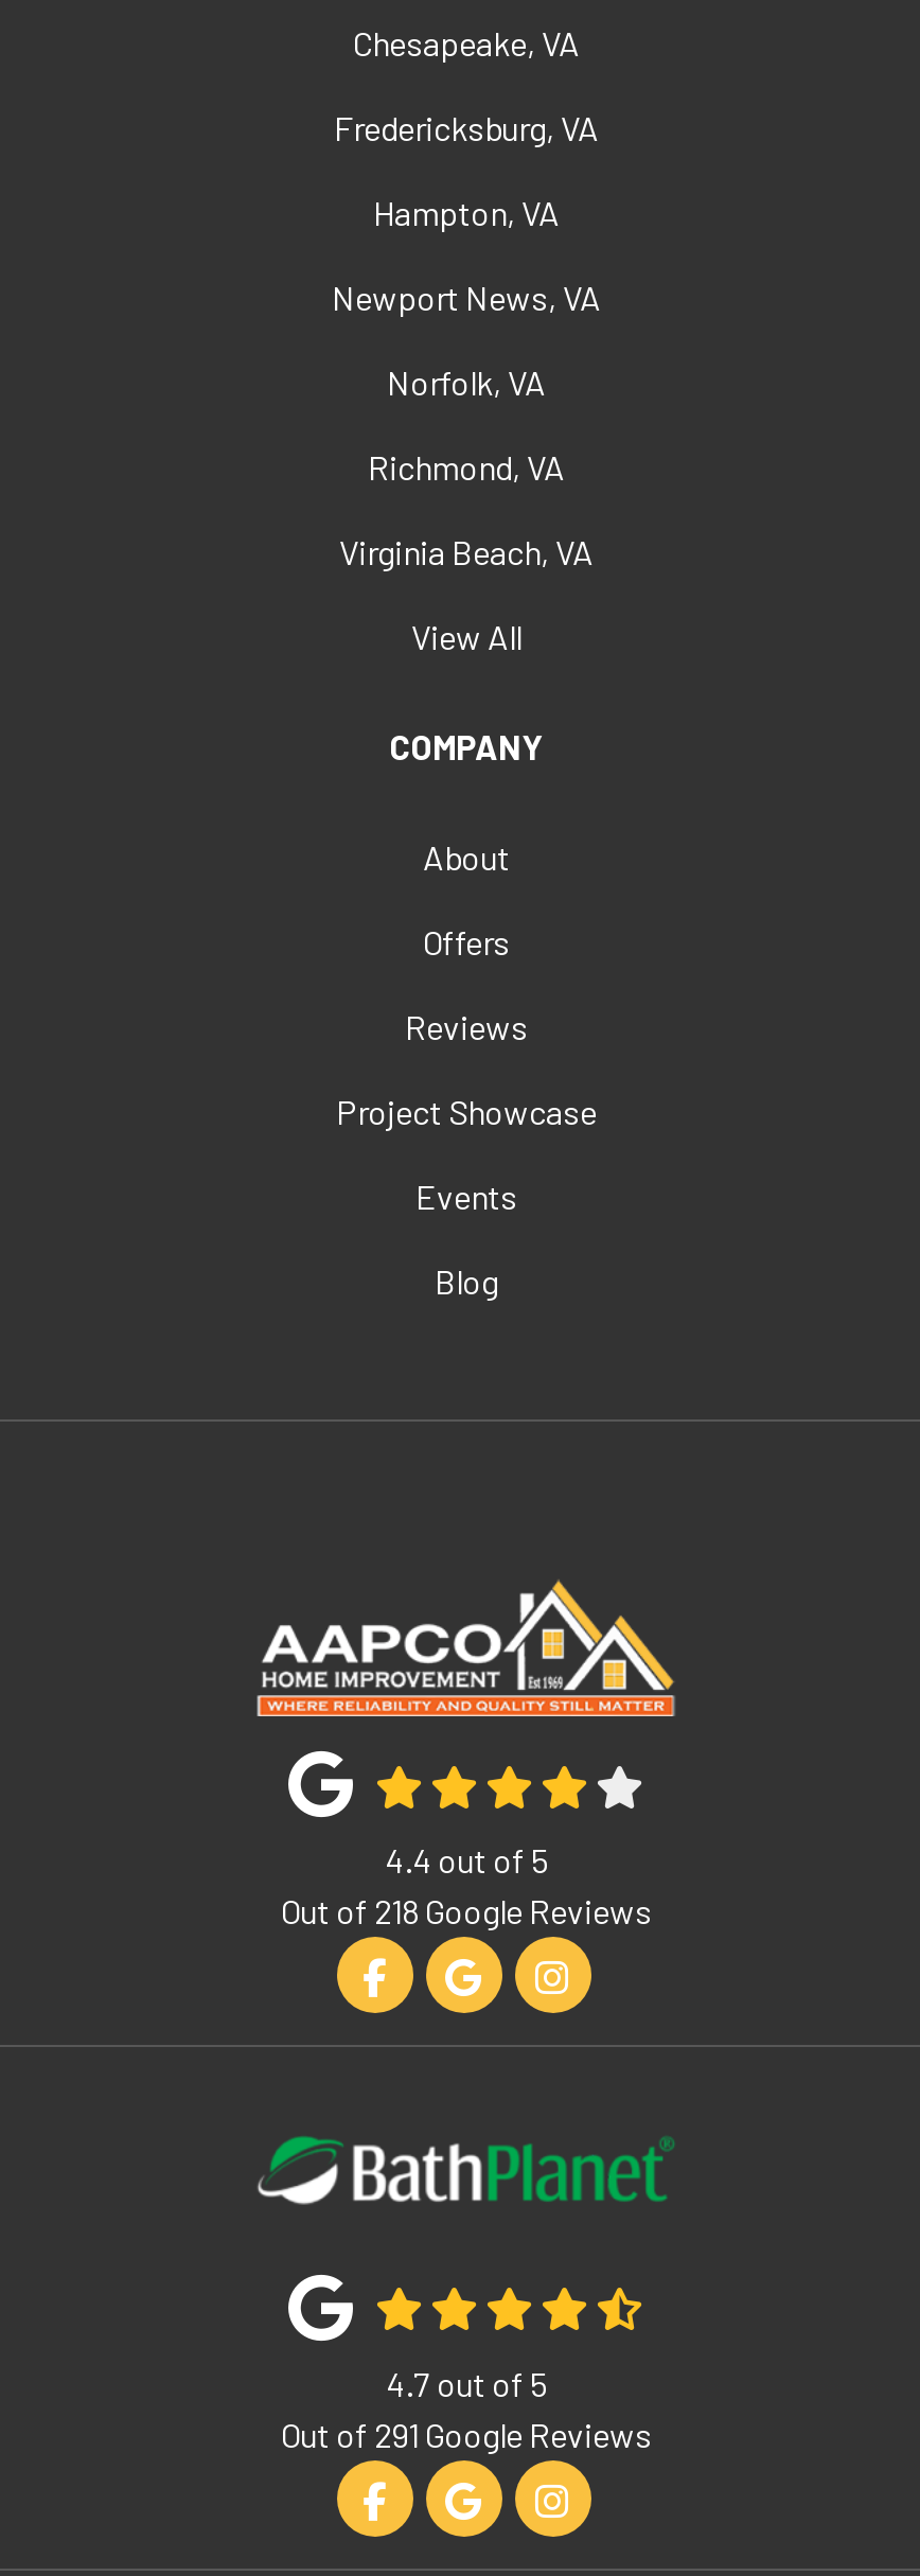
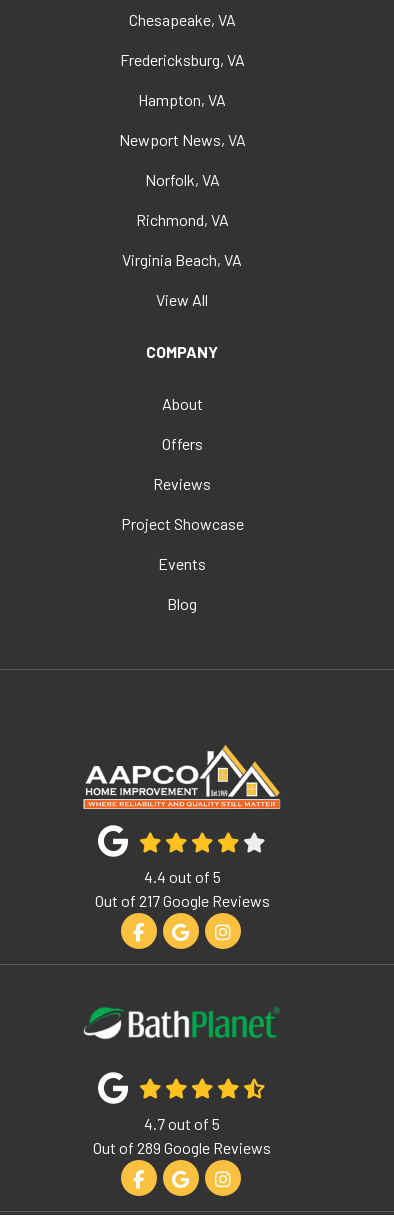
- Out of 218 Google Reviews
+ Out of 217 Google Reviews

- Out of 291 Google Reviews
+ Out of 289 Google Reviews
